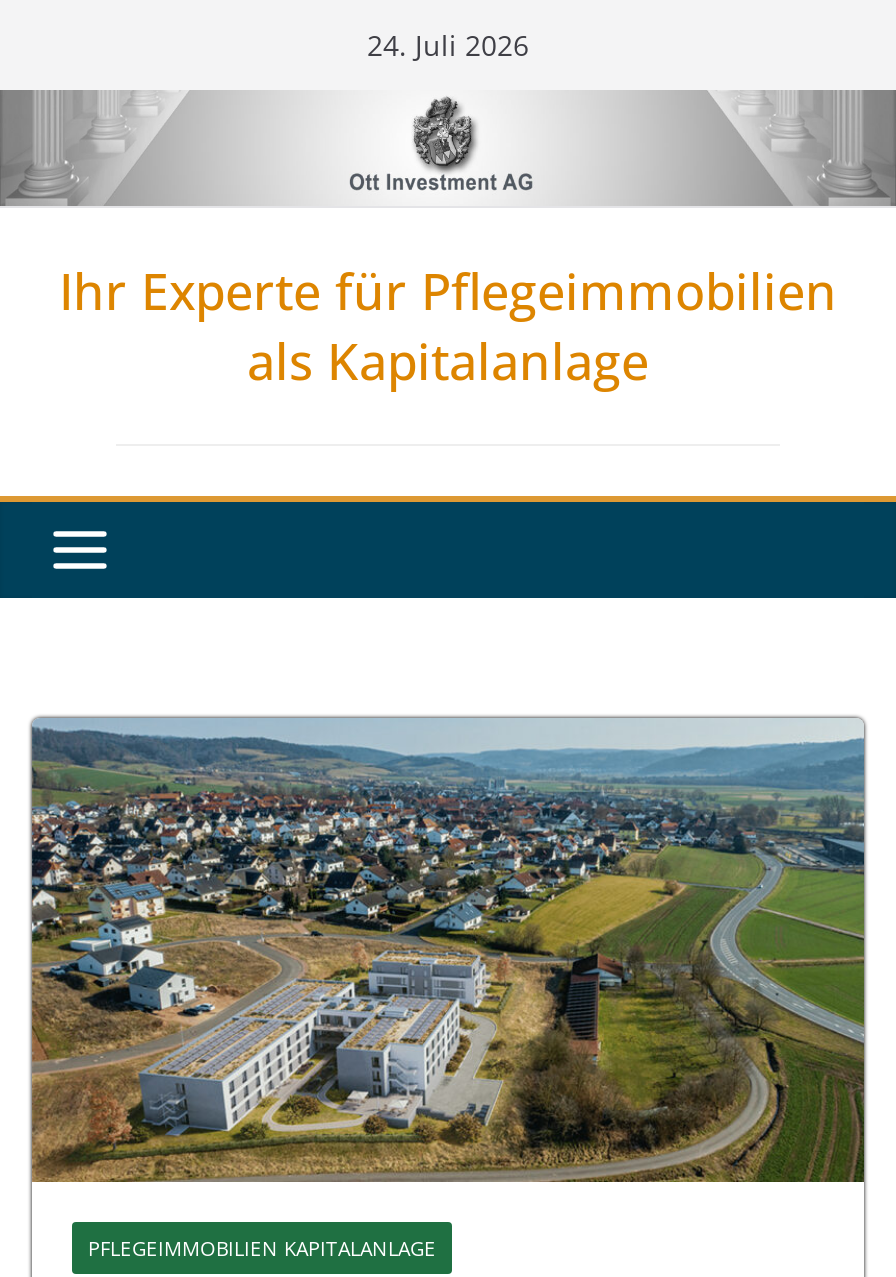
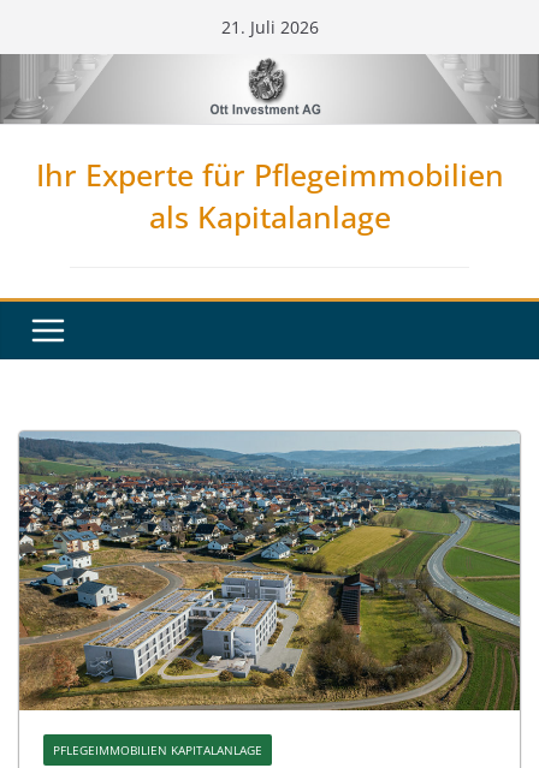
- 24. Juli 2026
+ 21. Juli 2026
